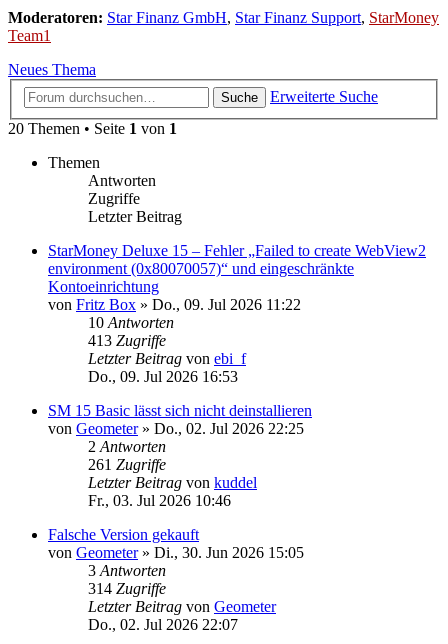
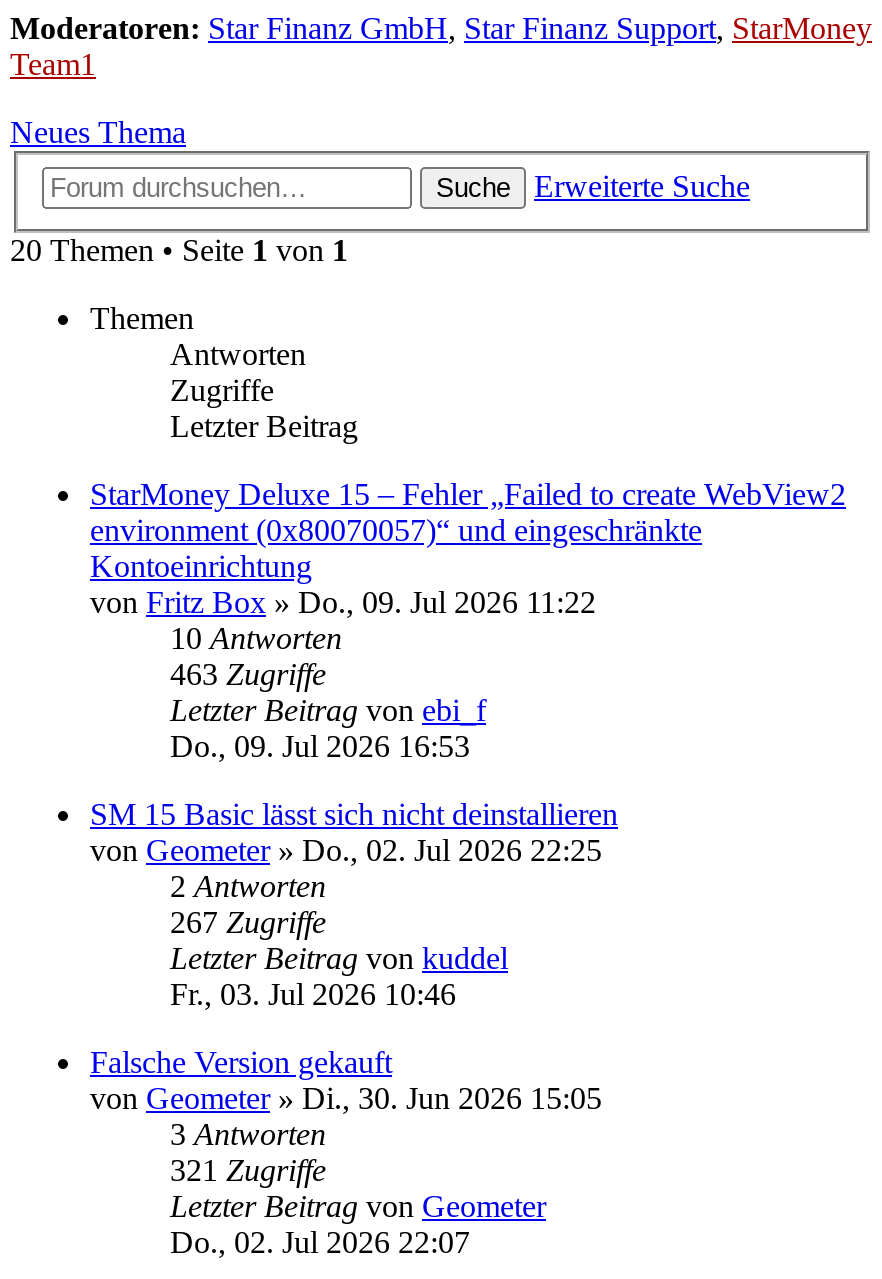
- 413 Zugriffe
+ 463 Zugriffe

- 261 Zugriffe
+ 267 Zugriffe

- 314 Zugriffe
+ 321 Zugriffe
